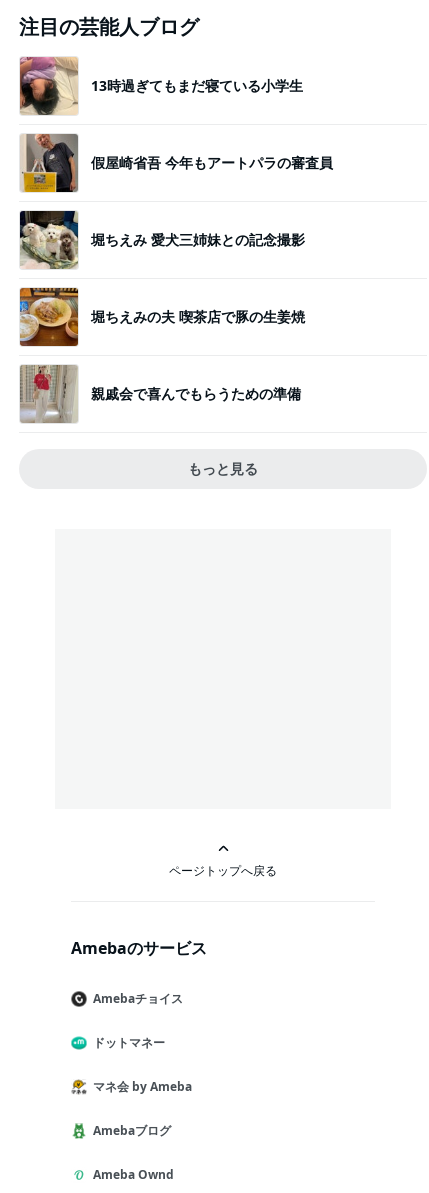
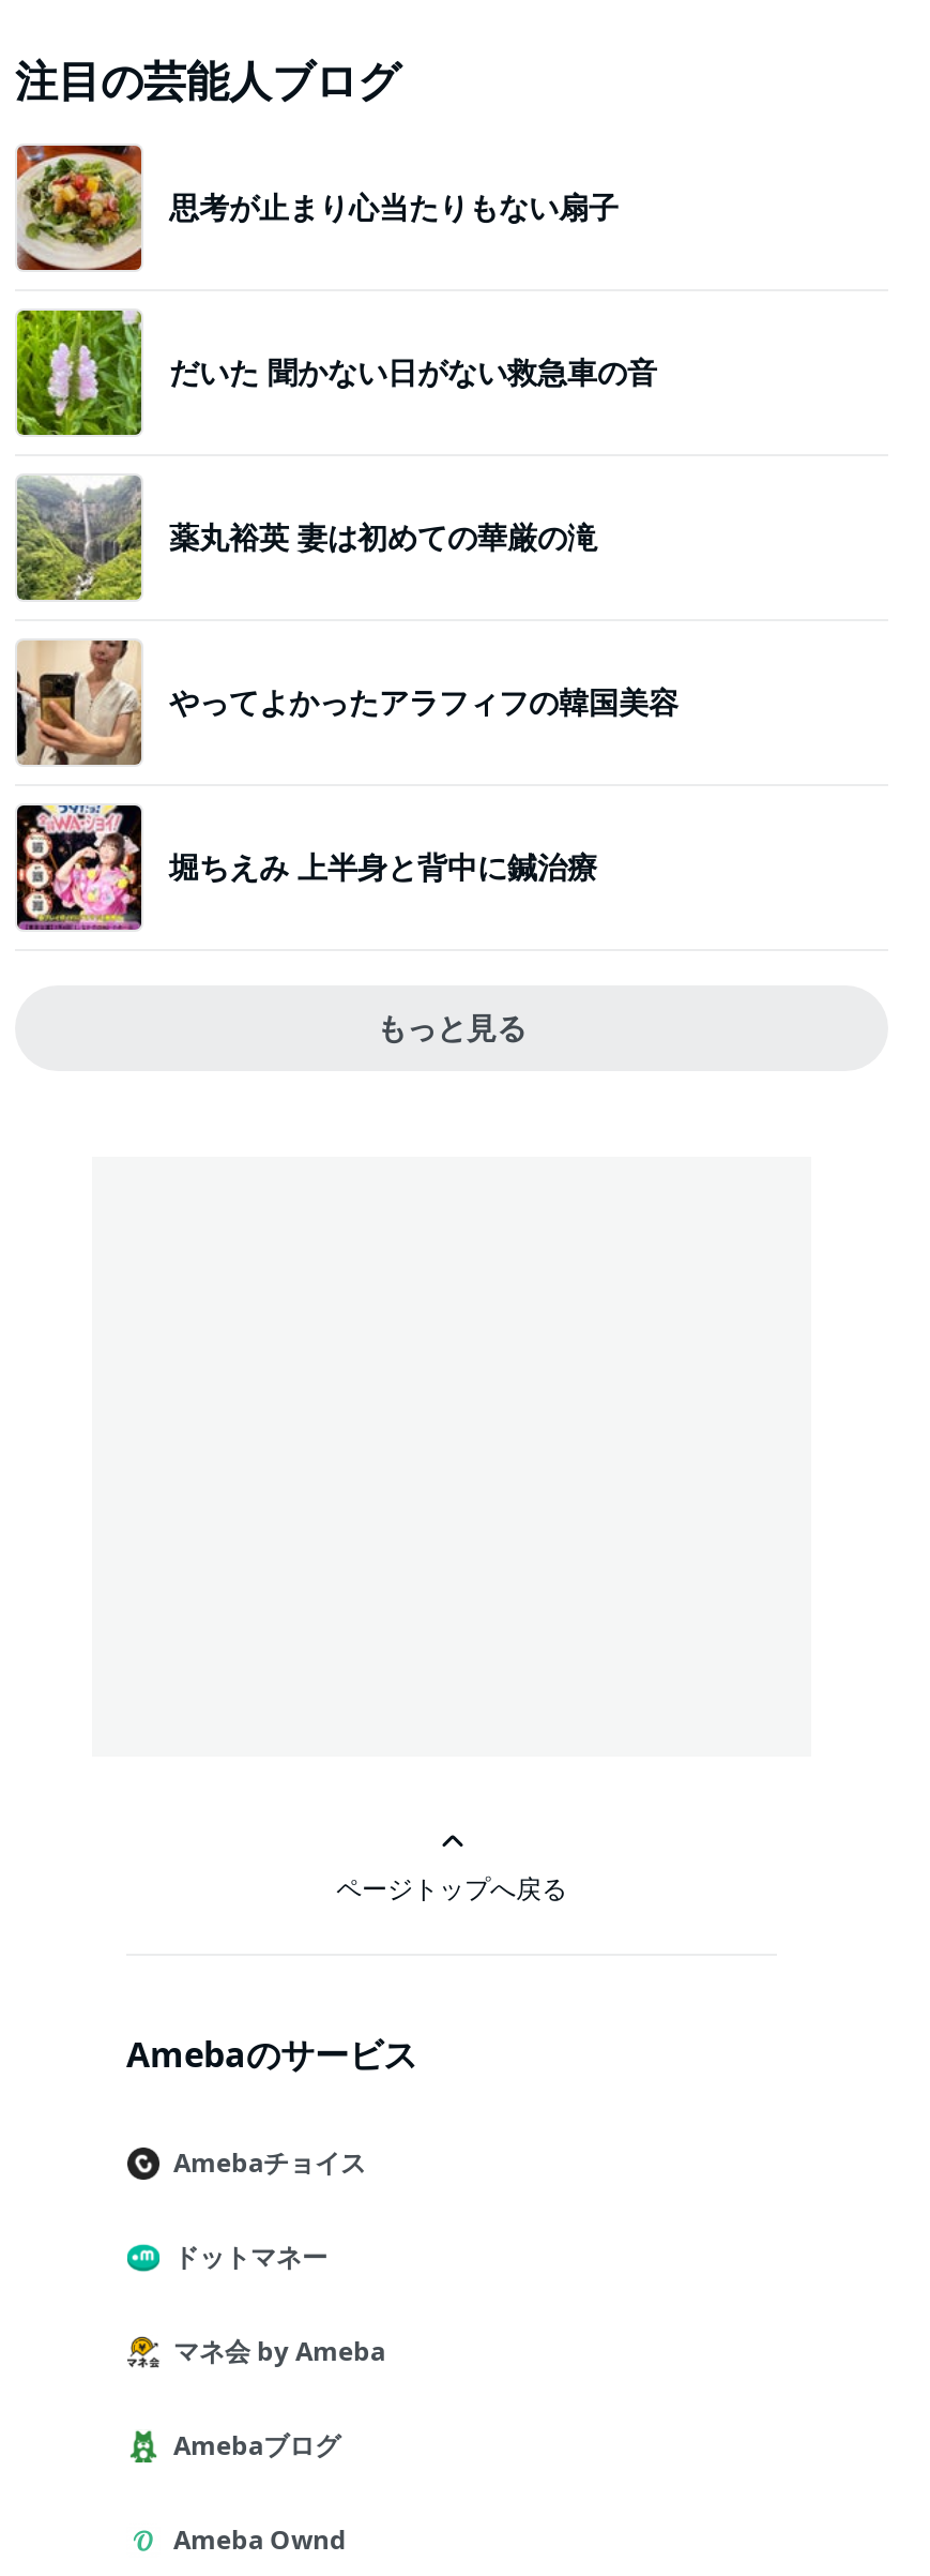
- [image]
- 13時過ぎてもまだ寝ている小学生
+ [image]
+ 思考が止まり心当たりもない扇子

- [image]
- 假屋崎省吾 今年もアートパラの審査員
+ [image]
+ だいた 聞かない日がない救急車の音

- [image]
- 堀ちえみ 愛犬三姉妹との記念撮影
+ [image]
+ 薬丸裕英 妻は初めての華厳の滝

- [image]
- 堀ちえみの夫 喫茶店で豚の生姜焼
+ [image]
+ やってよかったアラフィフの韓国美容

- [image]
- 親戚会で喜んでもらうための準備
+ [image]
+ 堀ちえみ 上半身と背中に鍼治療
